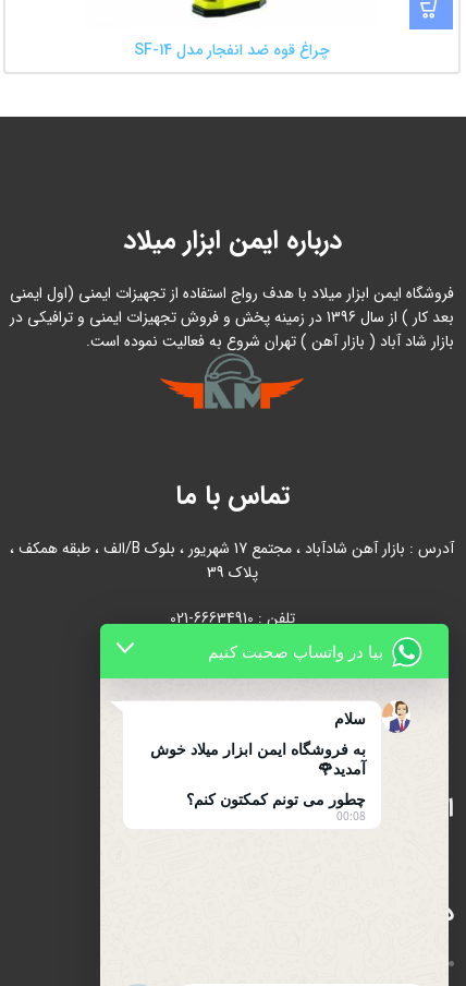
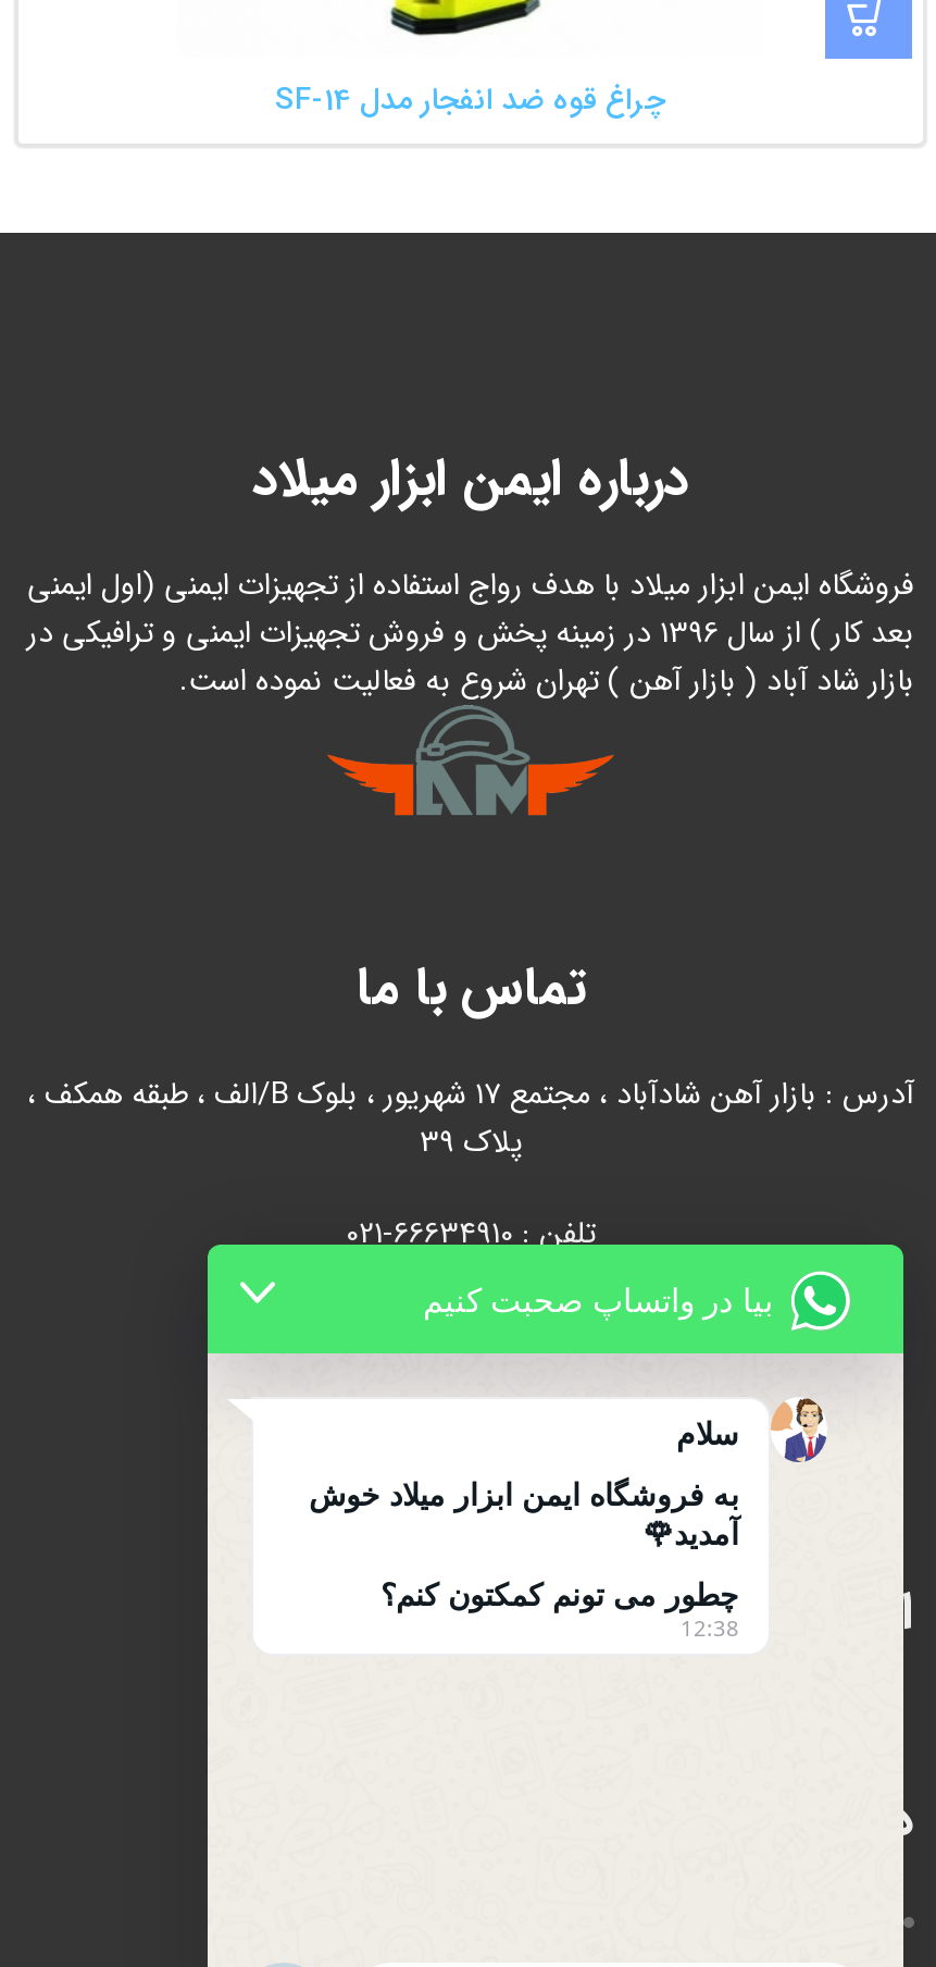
- 00:08
+ 12:38
